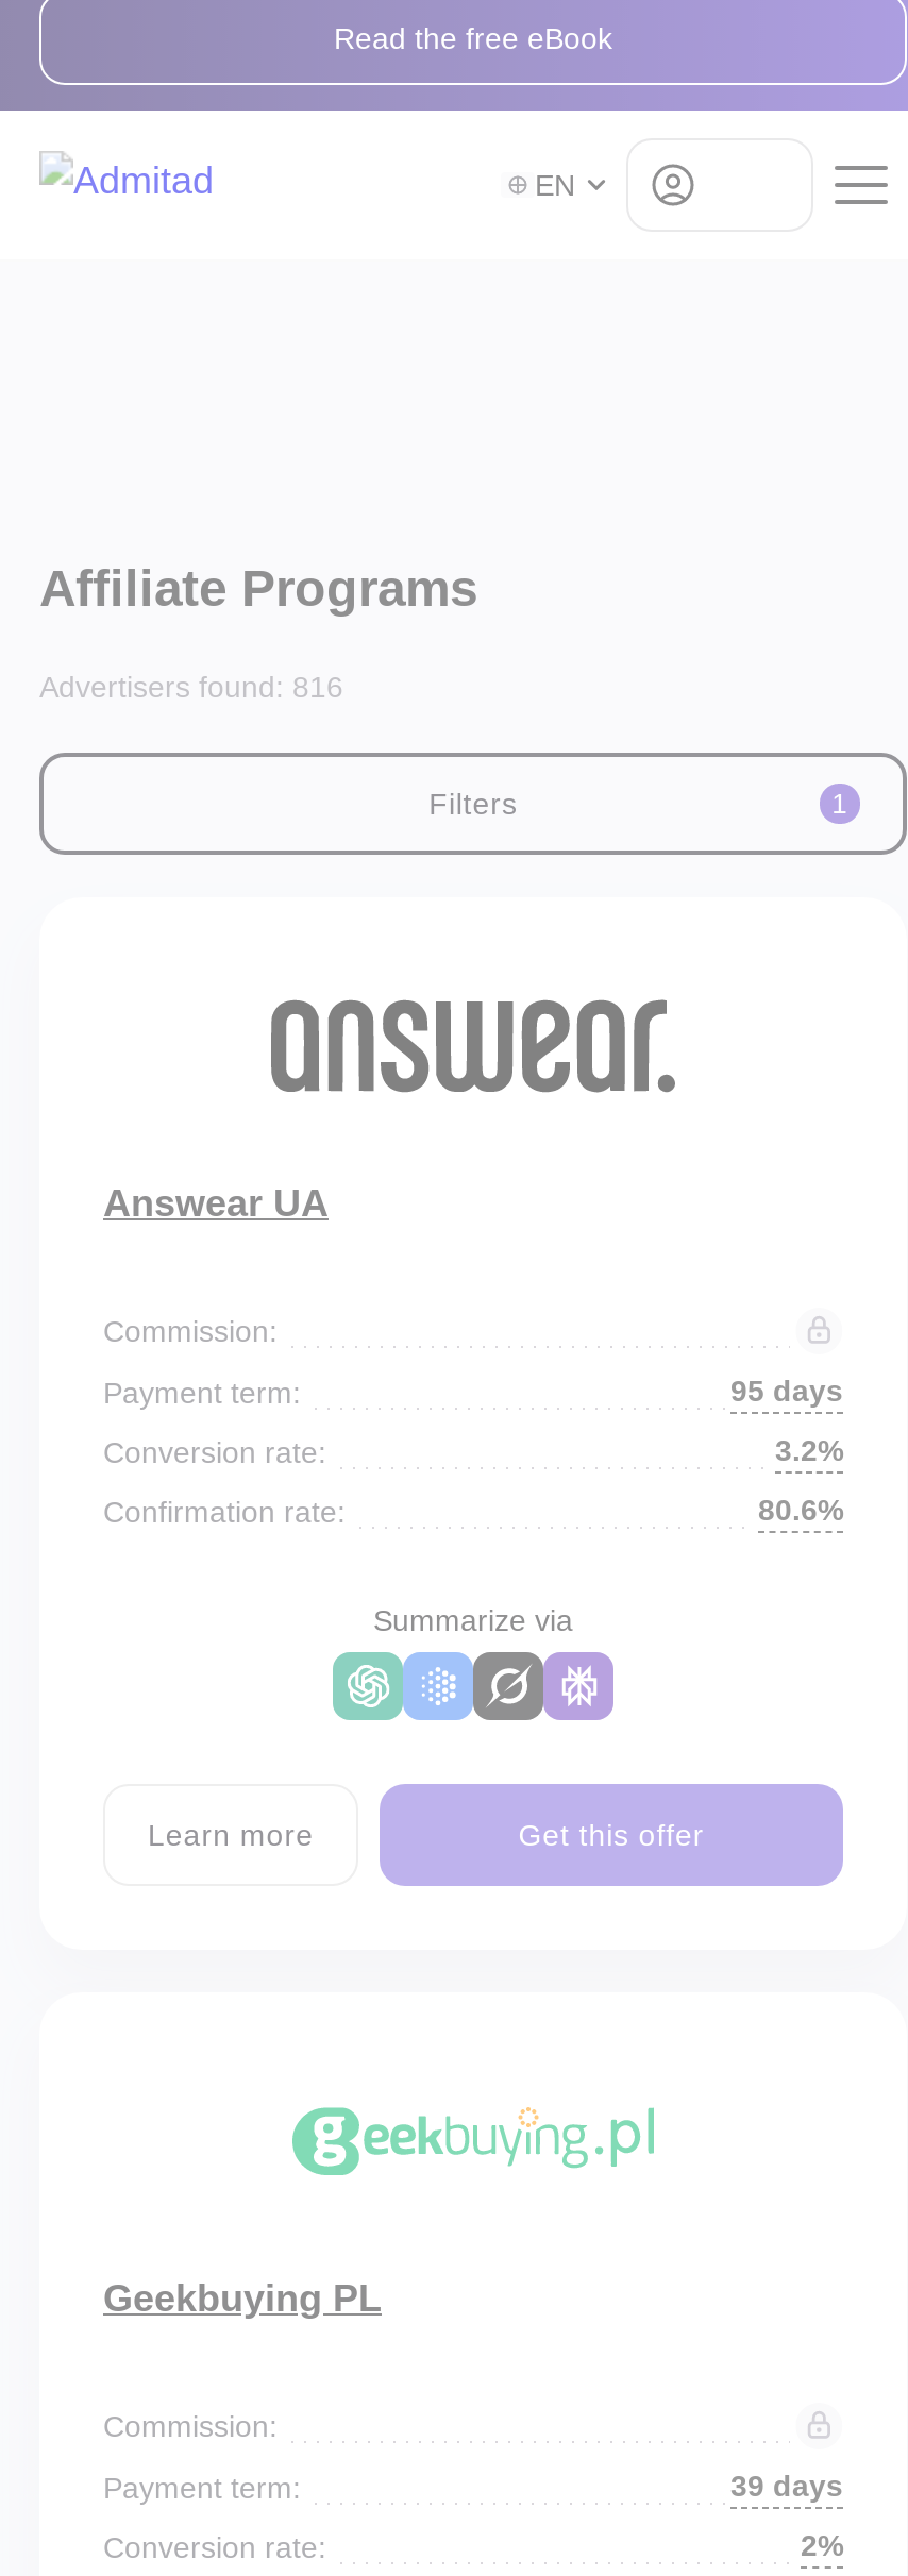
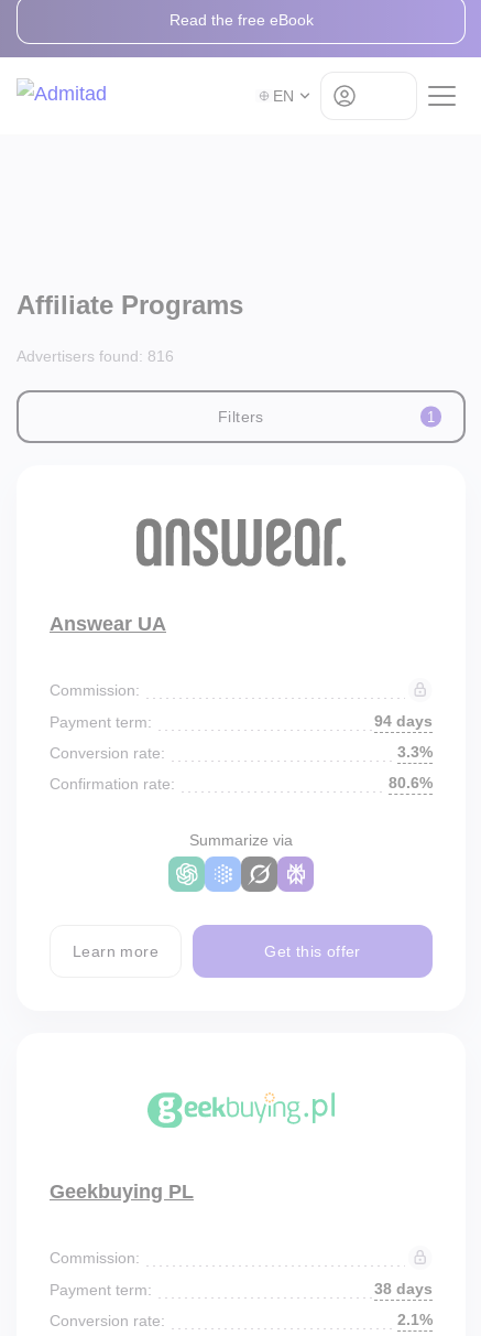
- 95 days
+ 94 days

- 3.2%
+ 3.3%

- 39 days
+ 38 days

- 2%
+ 2.1%
